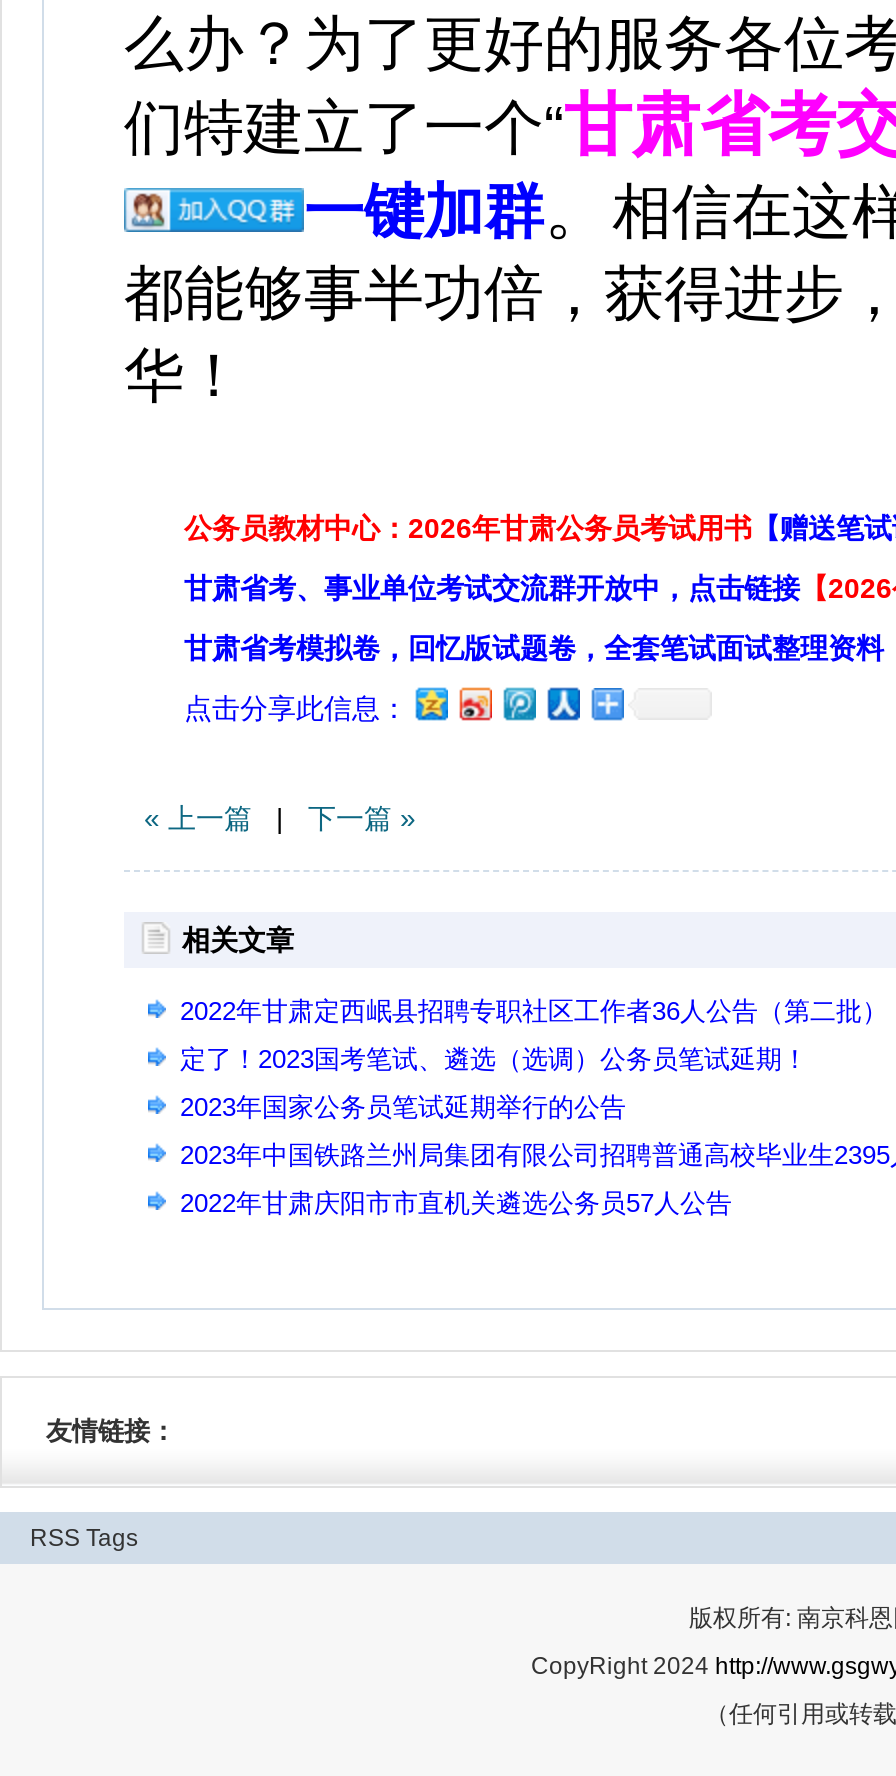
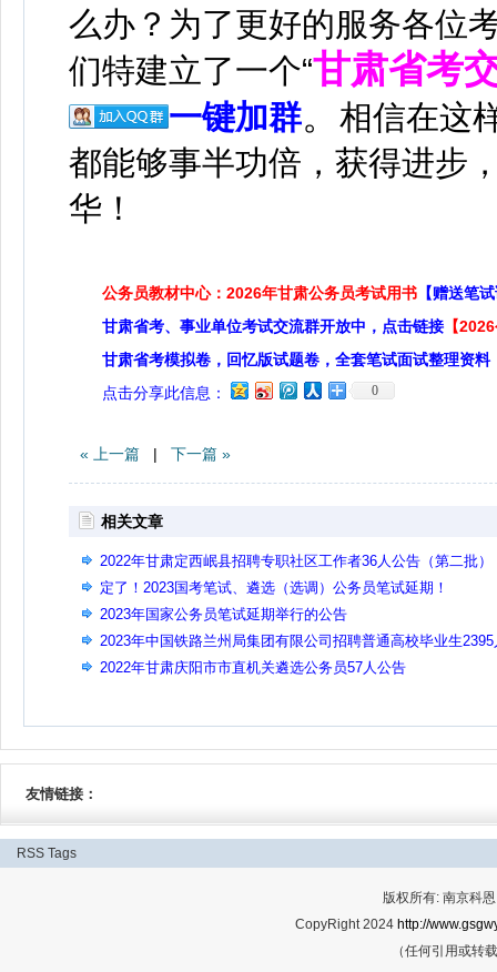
+ 0
